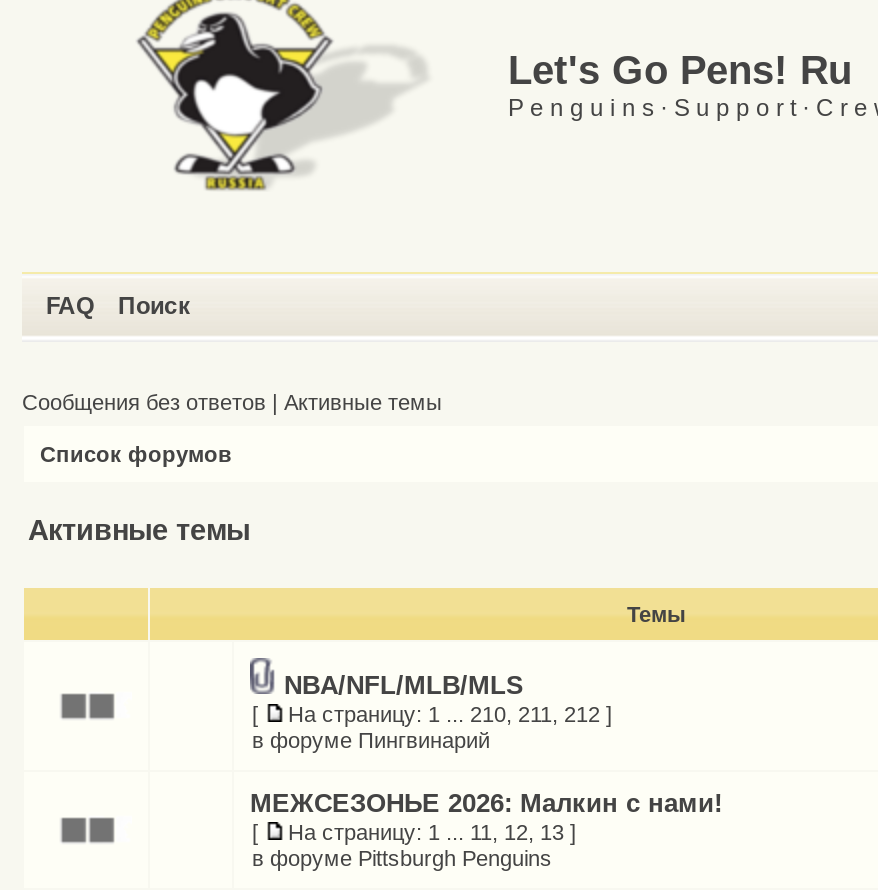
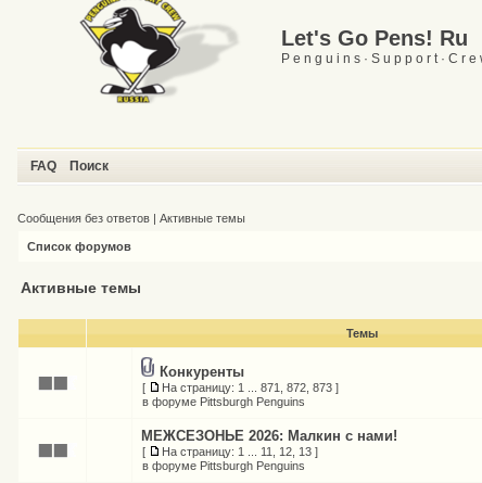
- NBA/NFL/MLB/MLS
+ Конкуренты

- На страницу: 1... 210, 211, 212]
- в форуме Пингвинарий
+ На страницу: 1... 871, 872, 873]
+ в форуме Pittsburgh Penguins
